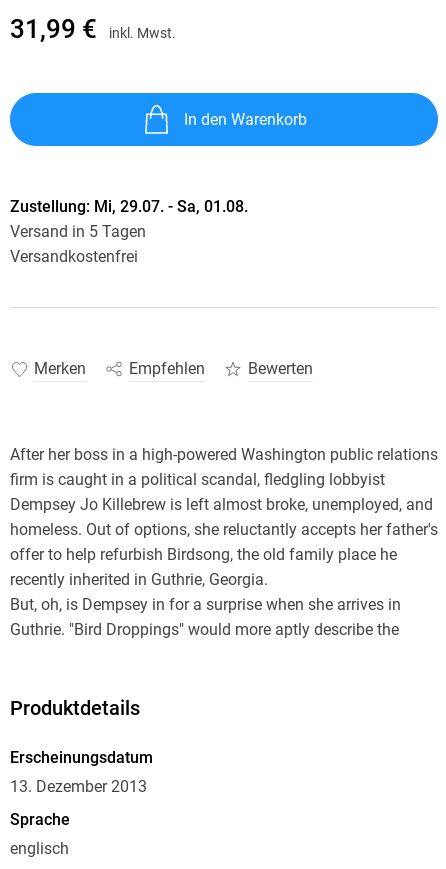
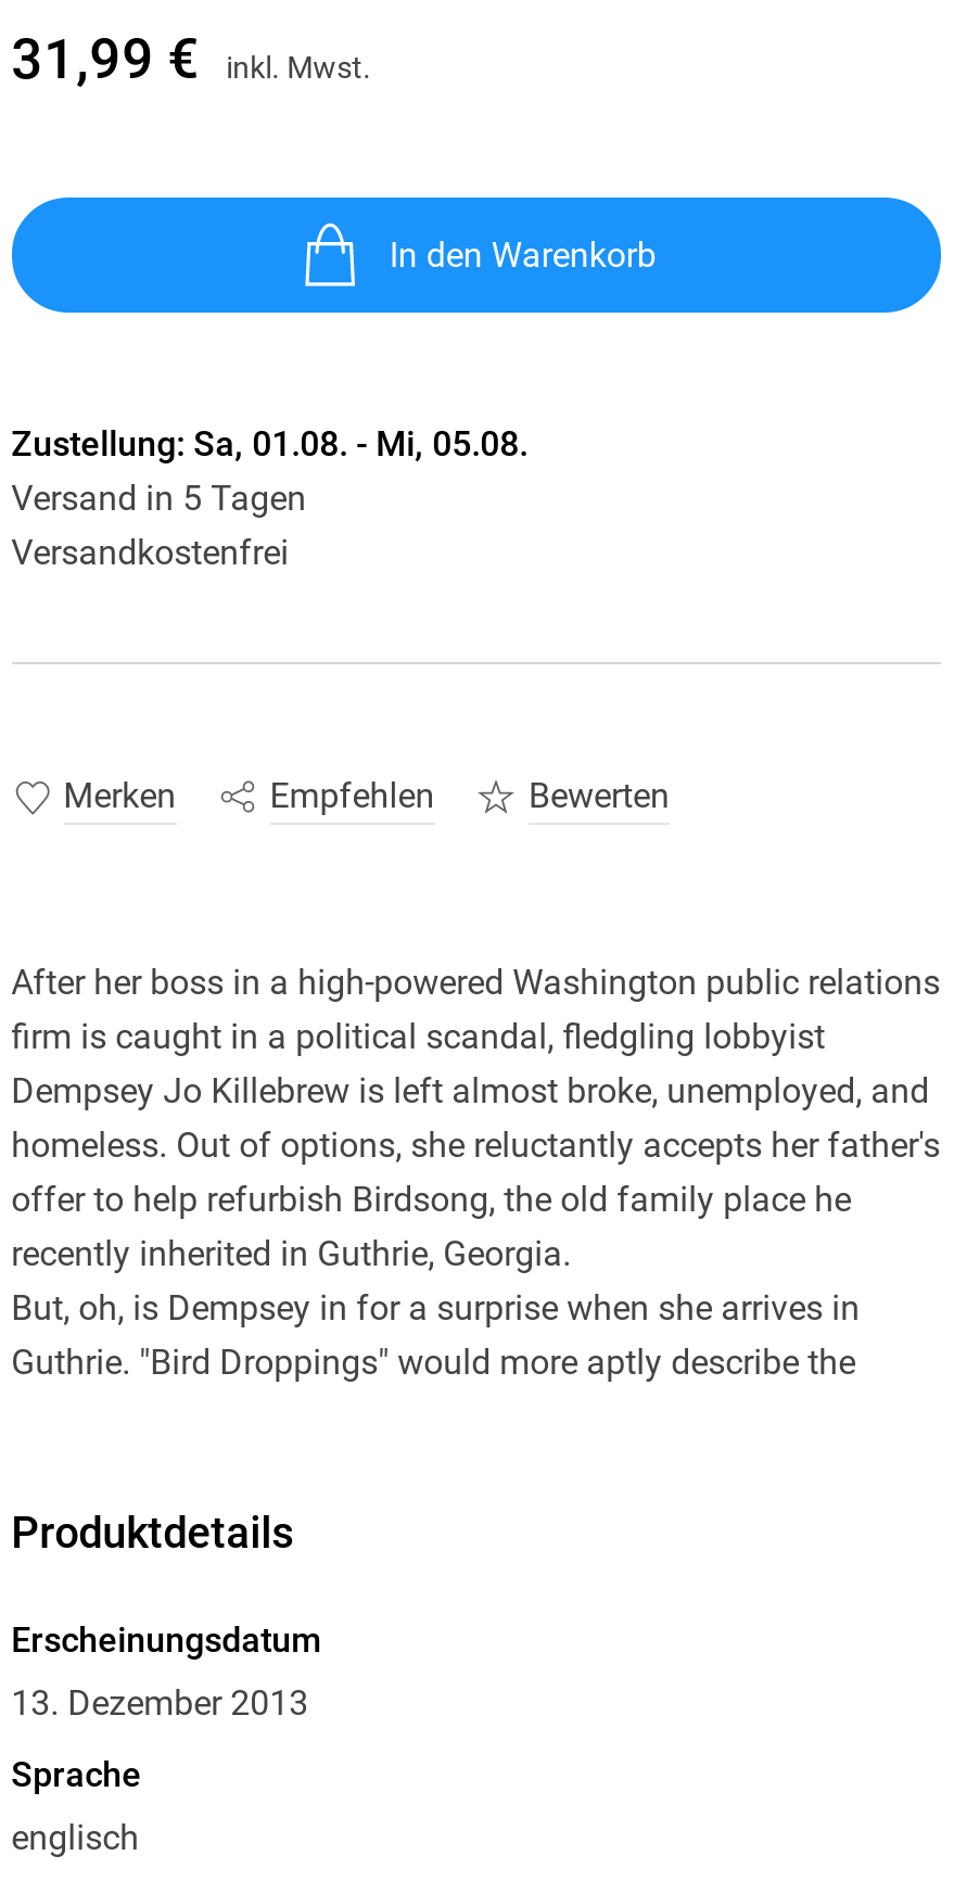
- Zustellung: Mi, 29.07. - Sa, 01.08.
+ Zustellung: Sa, 01.08. - Mi, 05.08.
